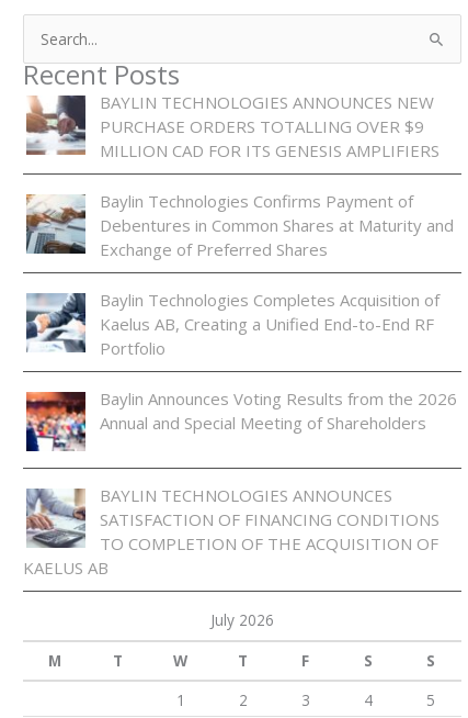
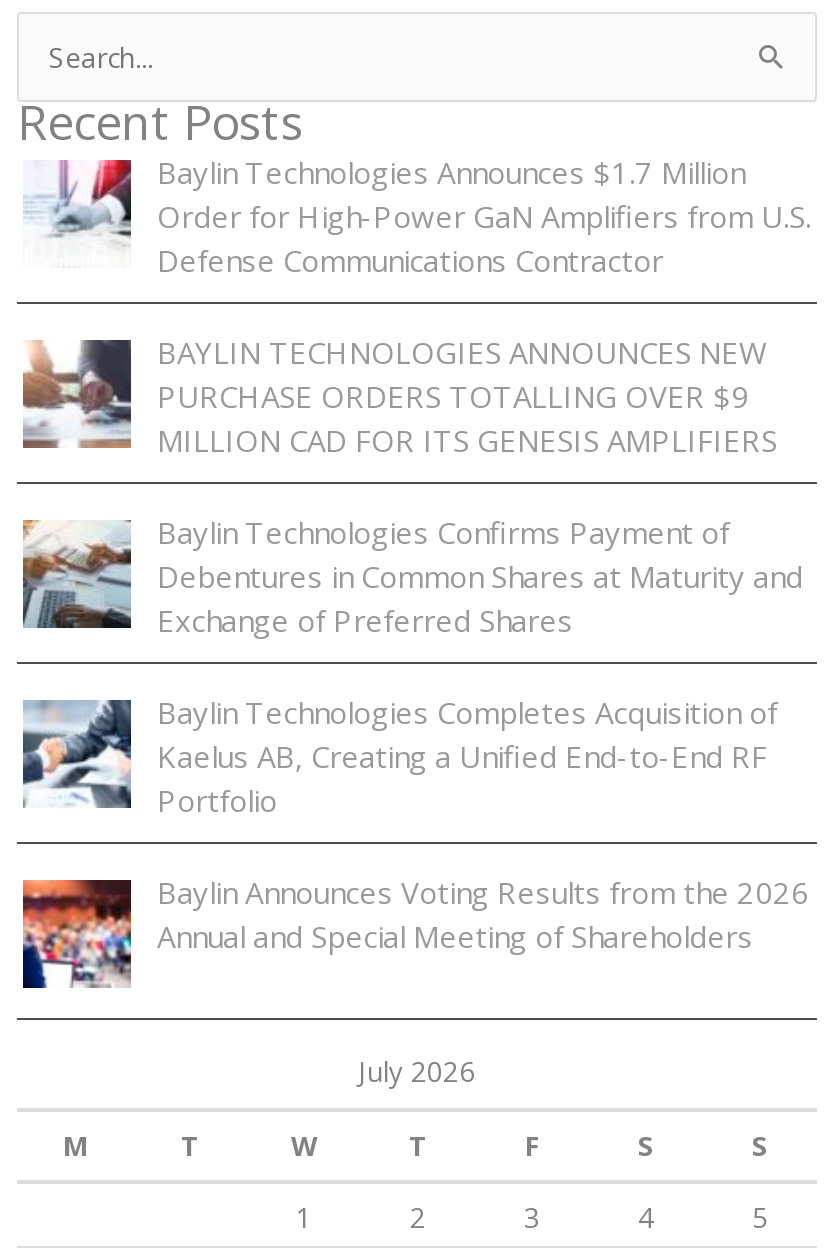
moved down: [image] | BAYLIN TECHNOLOGIES ANNOUNCES NEW | PURCHASE ORDERS TOTALLING OVER $9 | ... | Baylin Announces Voting Results from the 2026 | Annual and Special Meeting of Shareholders

+ [image]
+ Baylin Technologies Announces $1.7 Million
+ Order for High-Power GaN Amplifiers from U.S.
+ Defense Communications Contractor

- [image]
- BAYLIN TECHNOLOGIES ANNOUNCES
- SATISFACTION OF FINANCING CONDITIONS
- TO COMPLETION OF THE ACQUISITION OF
- KAELUS AB
